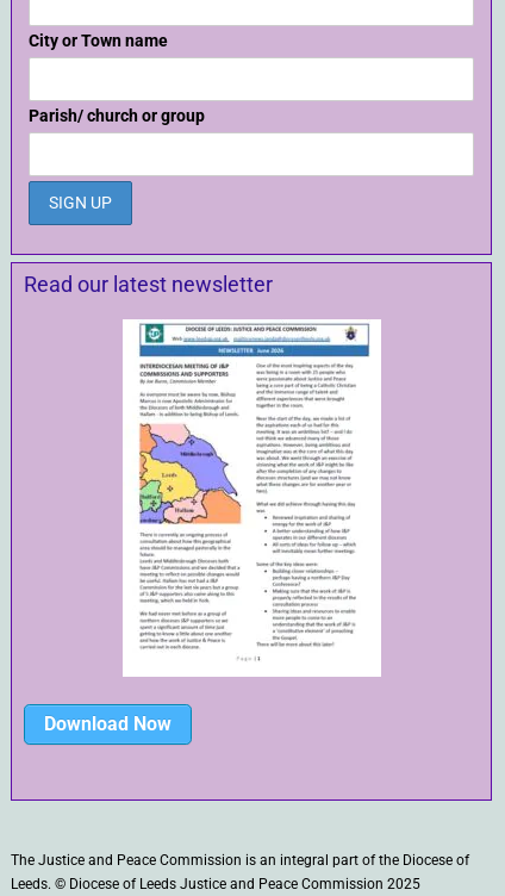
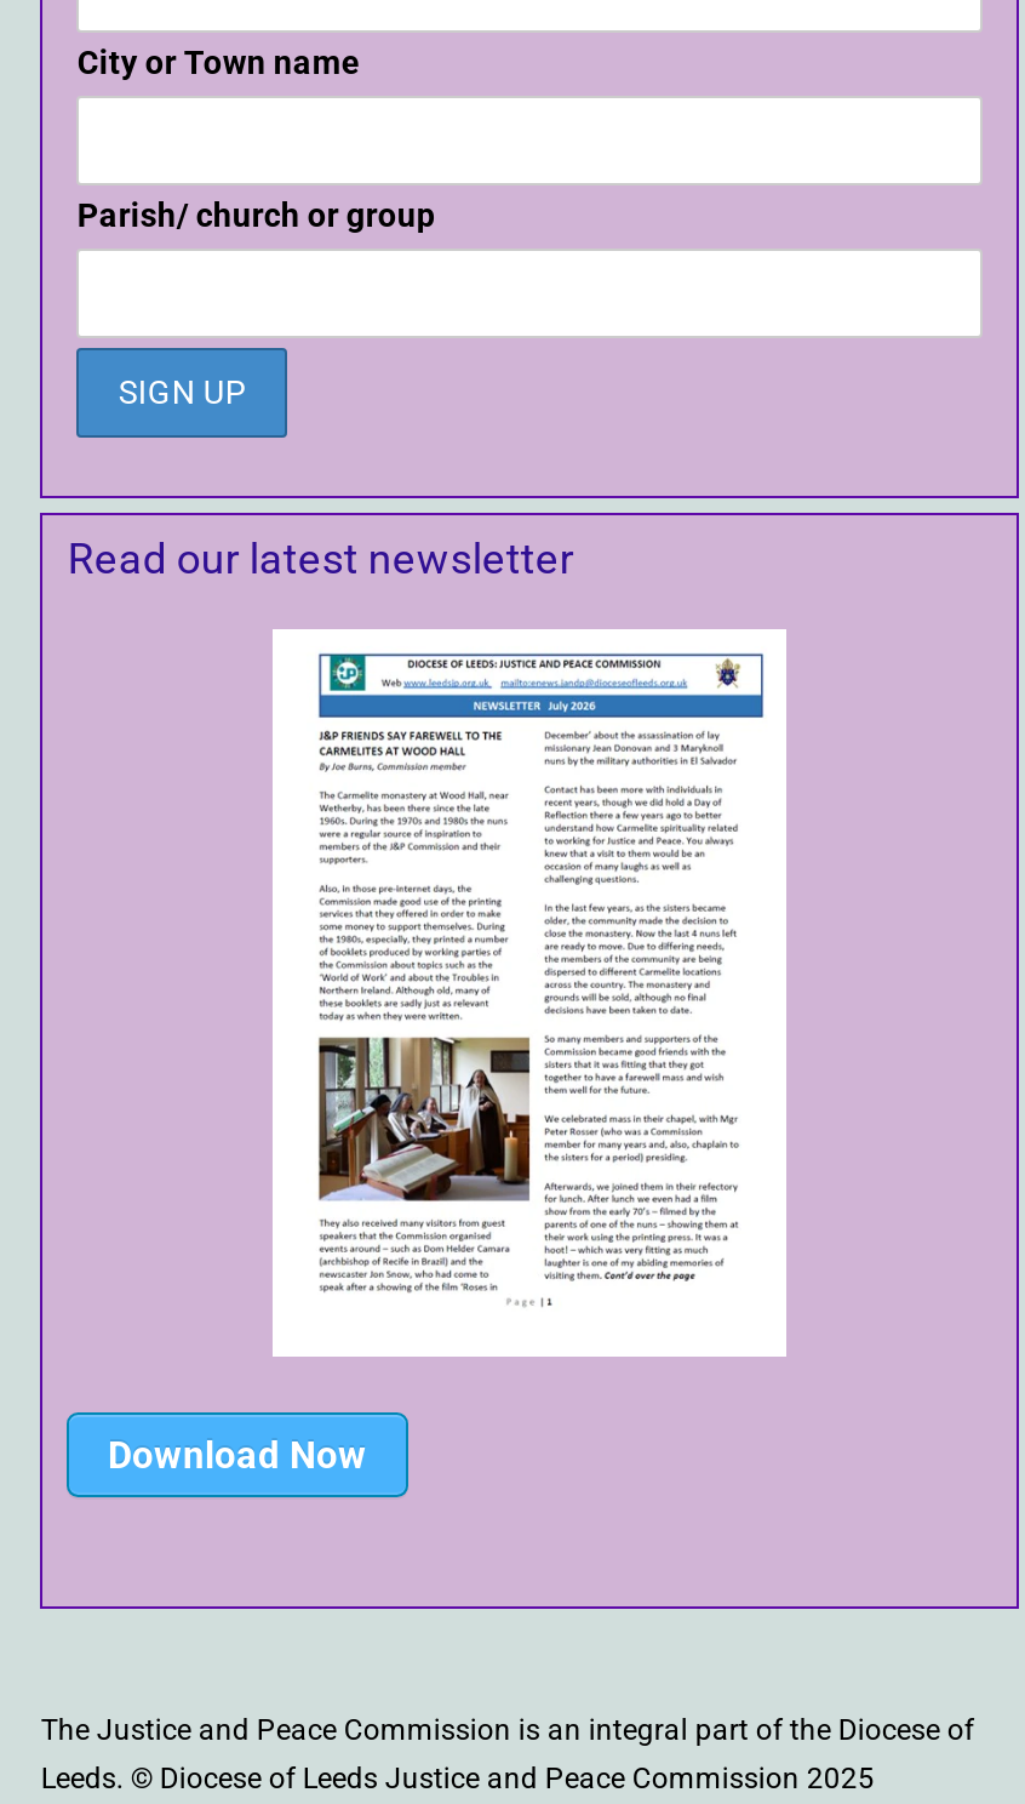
- [image]
+ [image]
